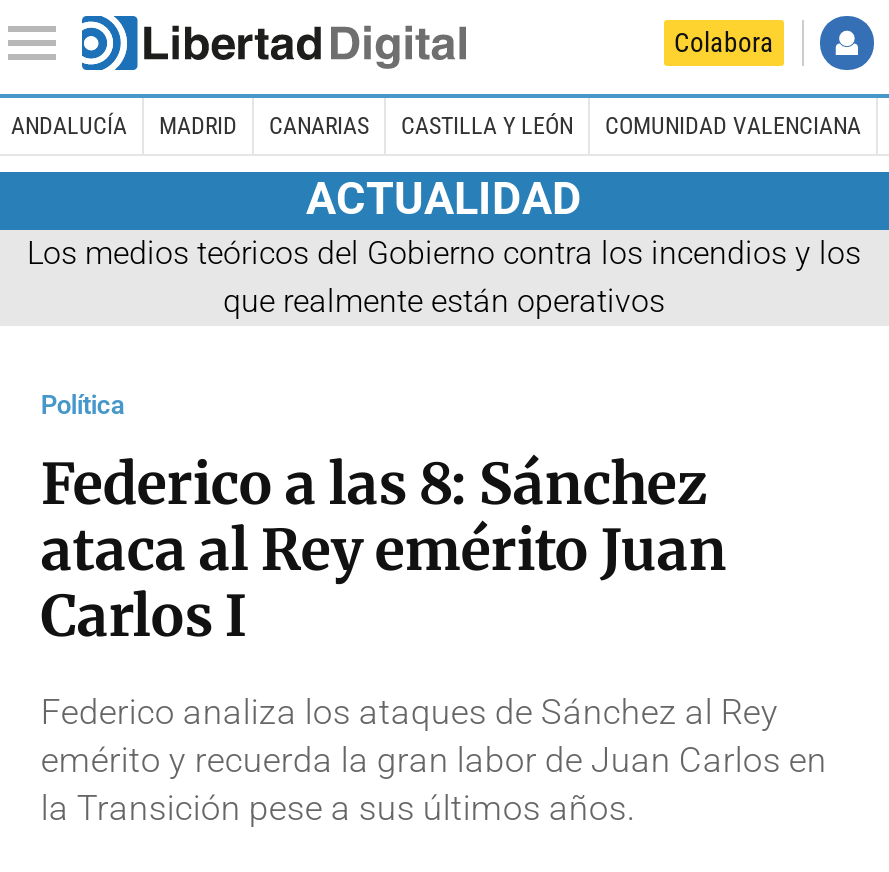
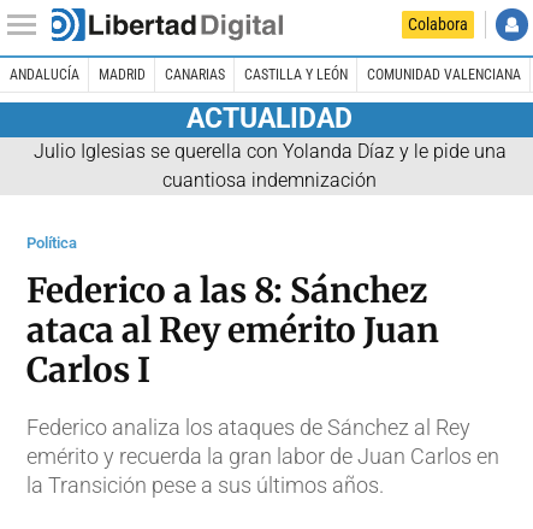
- Los medios teóricos del Gobierno contra los incendios y los
- que realmente están operativos
+ Julio Iglesias se querella con Yolanda Díaz y le pide una
+ cuantiosa indemnización
